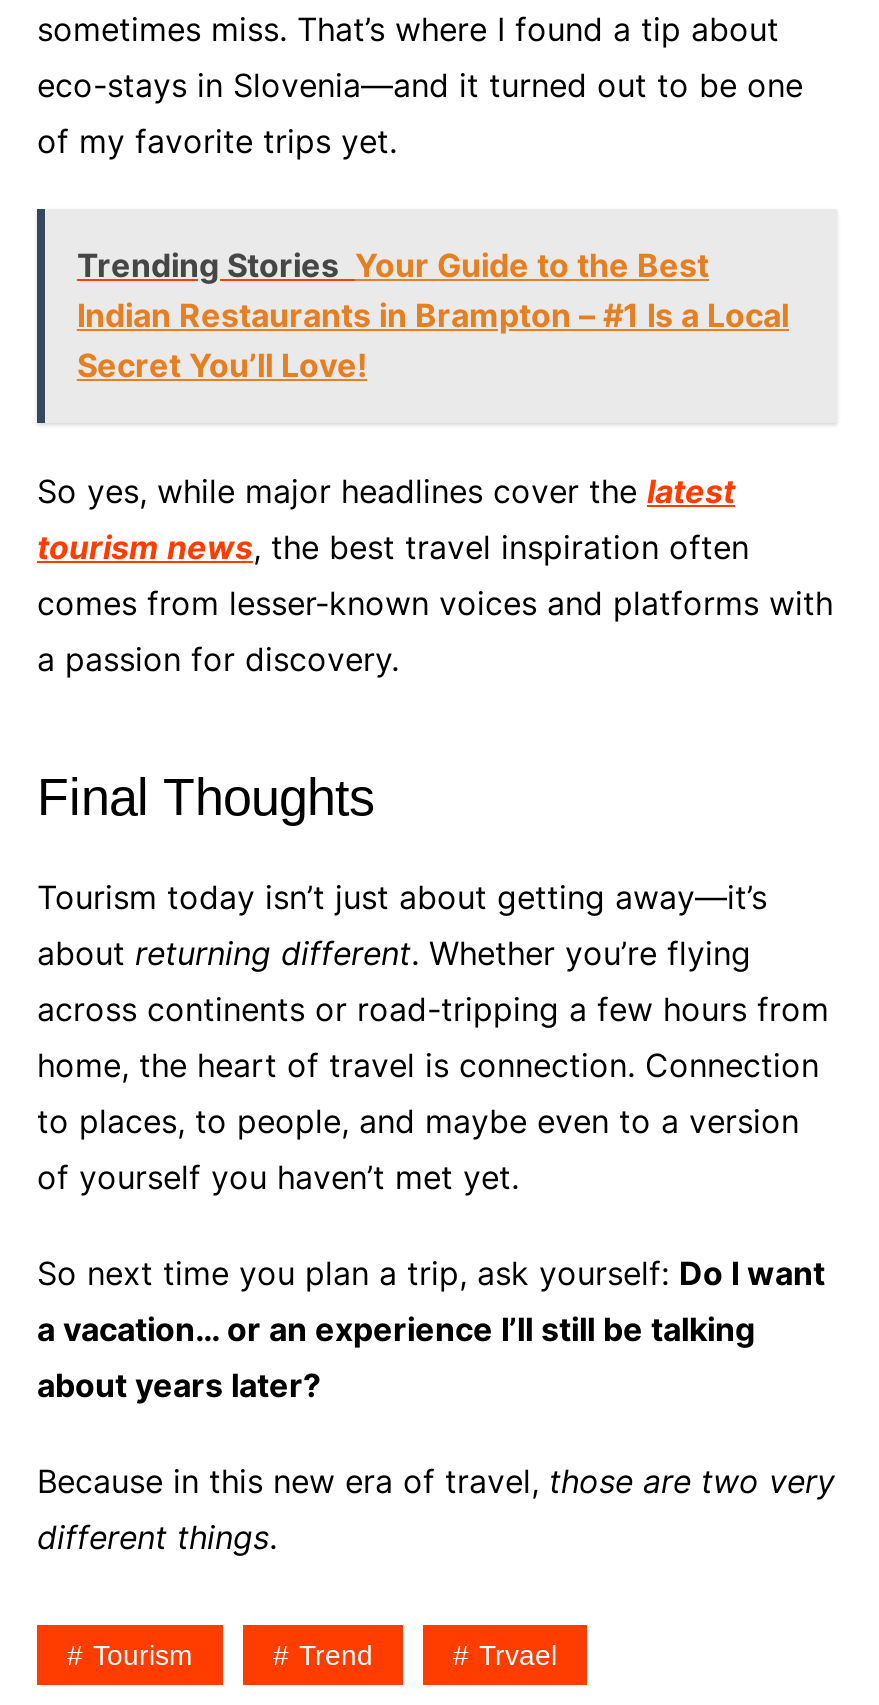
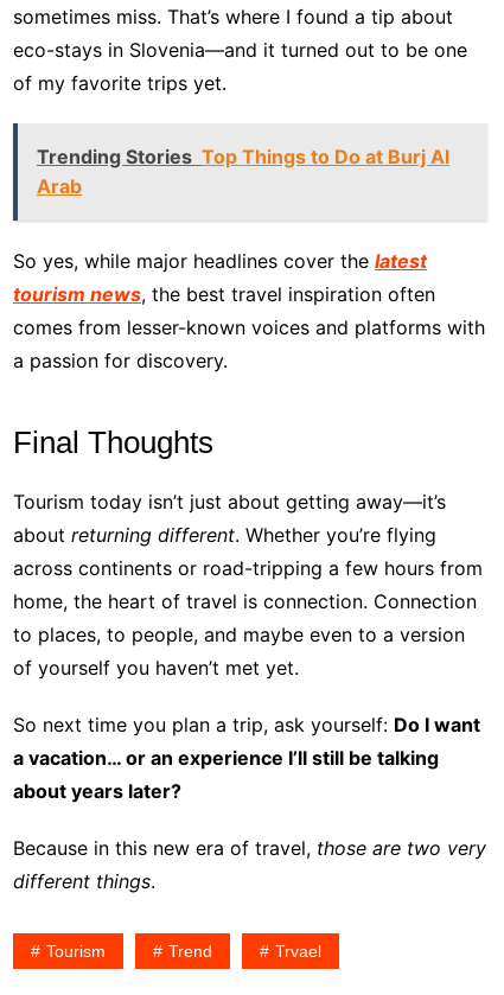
- Trending Stories Your Guide to the Best
- Indian Restaurants in Brampton – #1 Is a Local
- Secret You’ll Love!
+ Trending Stories Top Things to Do at Burj Al
+ Arab
